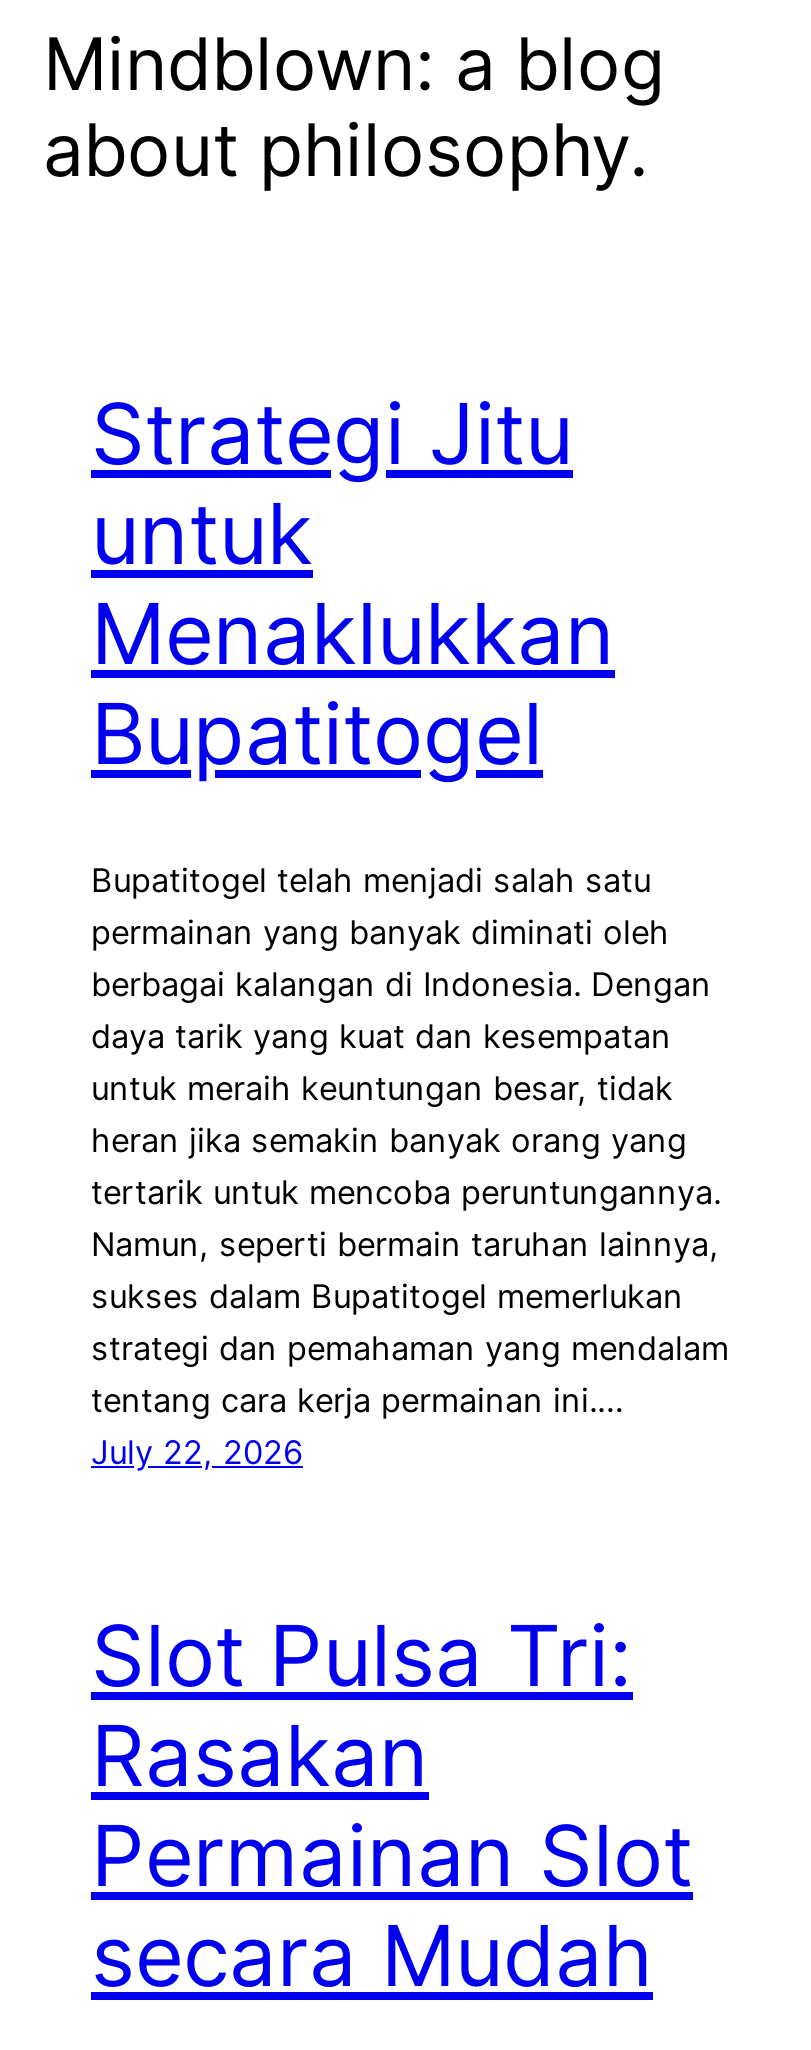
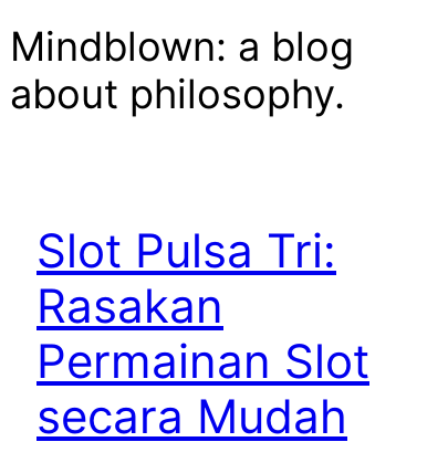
- Strategi Jitu
- untuk
- Menaklukkan
- Bupatitogel
- Bupatitogel telah menjadi salah satu
- permainan yang banyak diminati oleh
- berbagai kalangan di Indonesia. Dengan
- daya tarik yang kuat dan kesempatan
- untuk meraih keuntungan besar, tidak
- heran jika semakin banyak orang yang
- tertarik untuk mencoba peruntungannya.
- Namun, seperti bermain taruhan lainnya,
- sukses dalam Bupatitogel memerlukan
- strategi dan pemahaman yang mendalam
- tentang cara kerja permainan ini.…
- July 22, 2026
